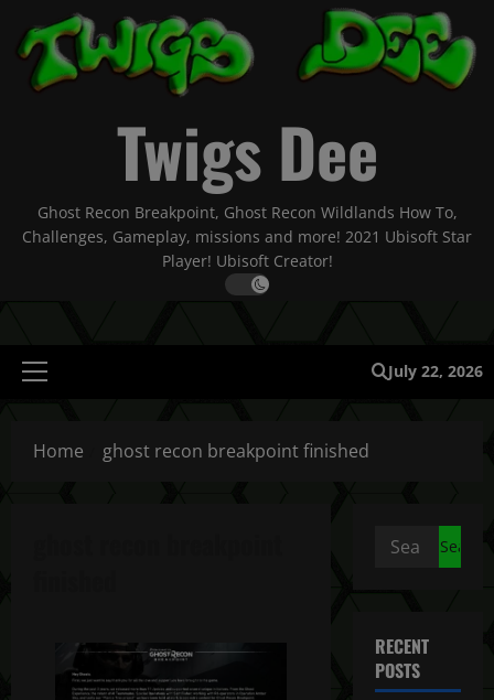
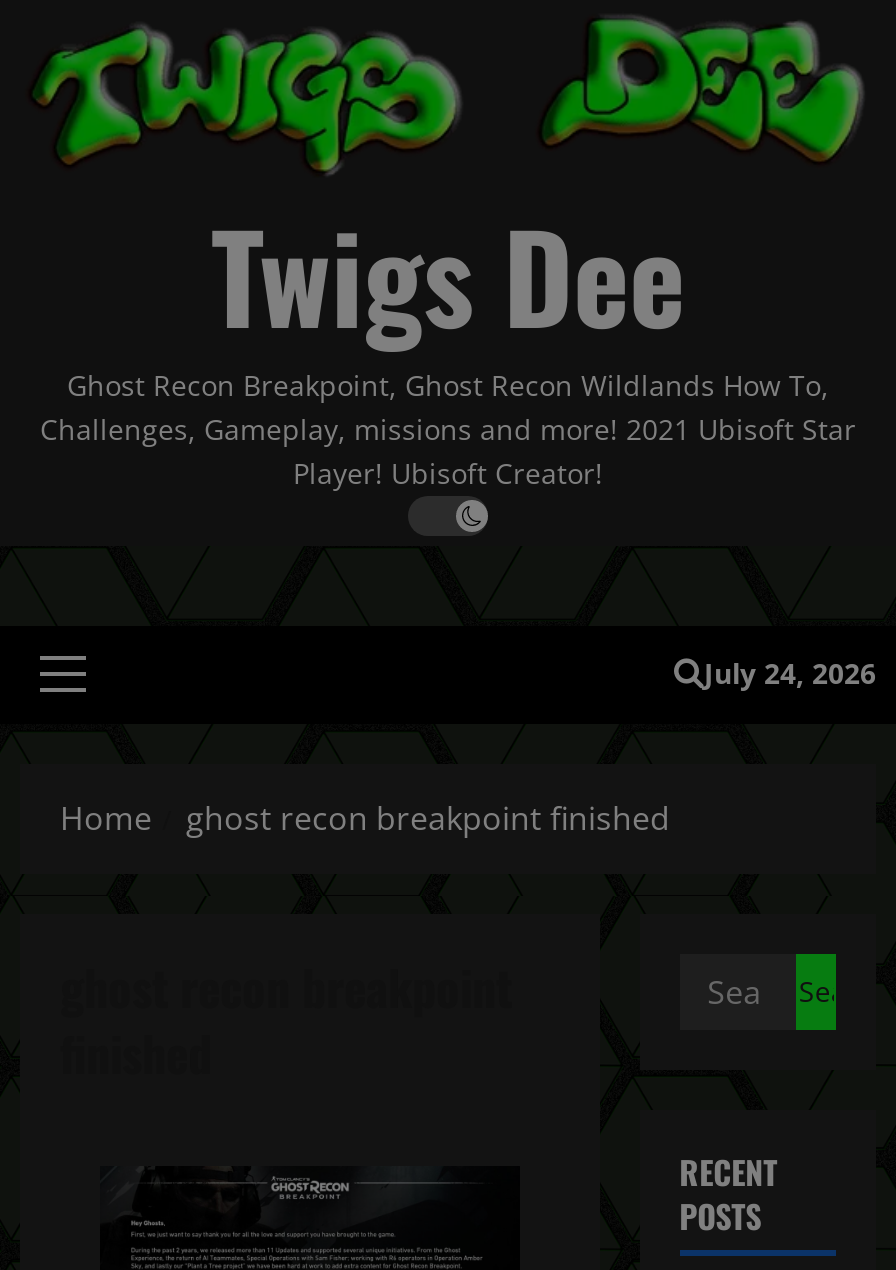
- July 22, 2026
+ July 24, 2026
